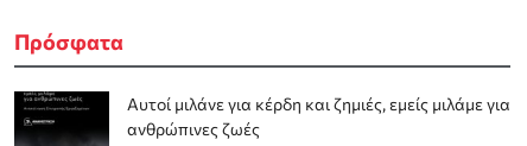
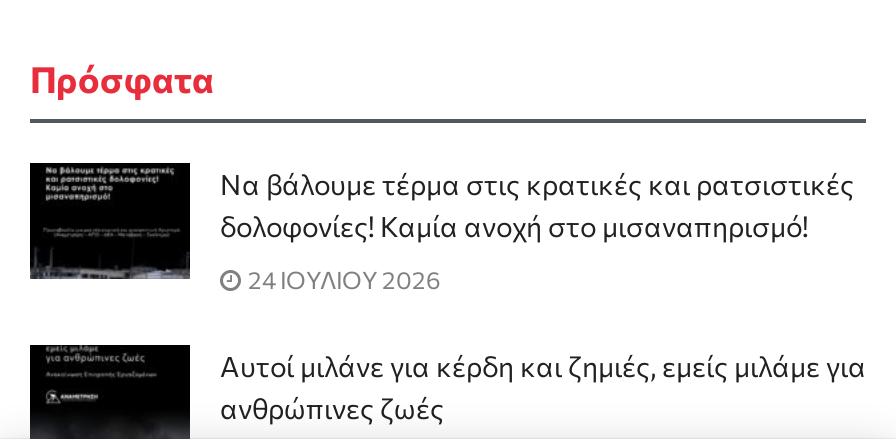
+ [image]
+ Να βάλουμε τέρμα στις κρατικές και ρατσιστικές
+ δολοφονίες! Καμία ανοχή στο μισαναπηρισμό!
+ 24 ΙΟΥΛΙΟΥ 2026
